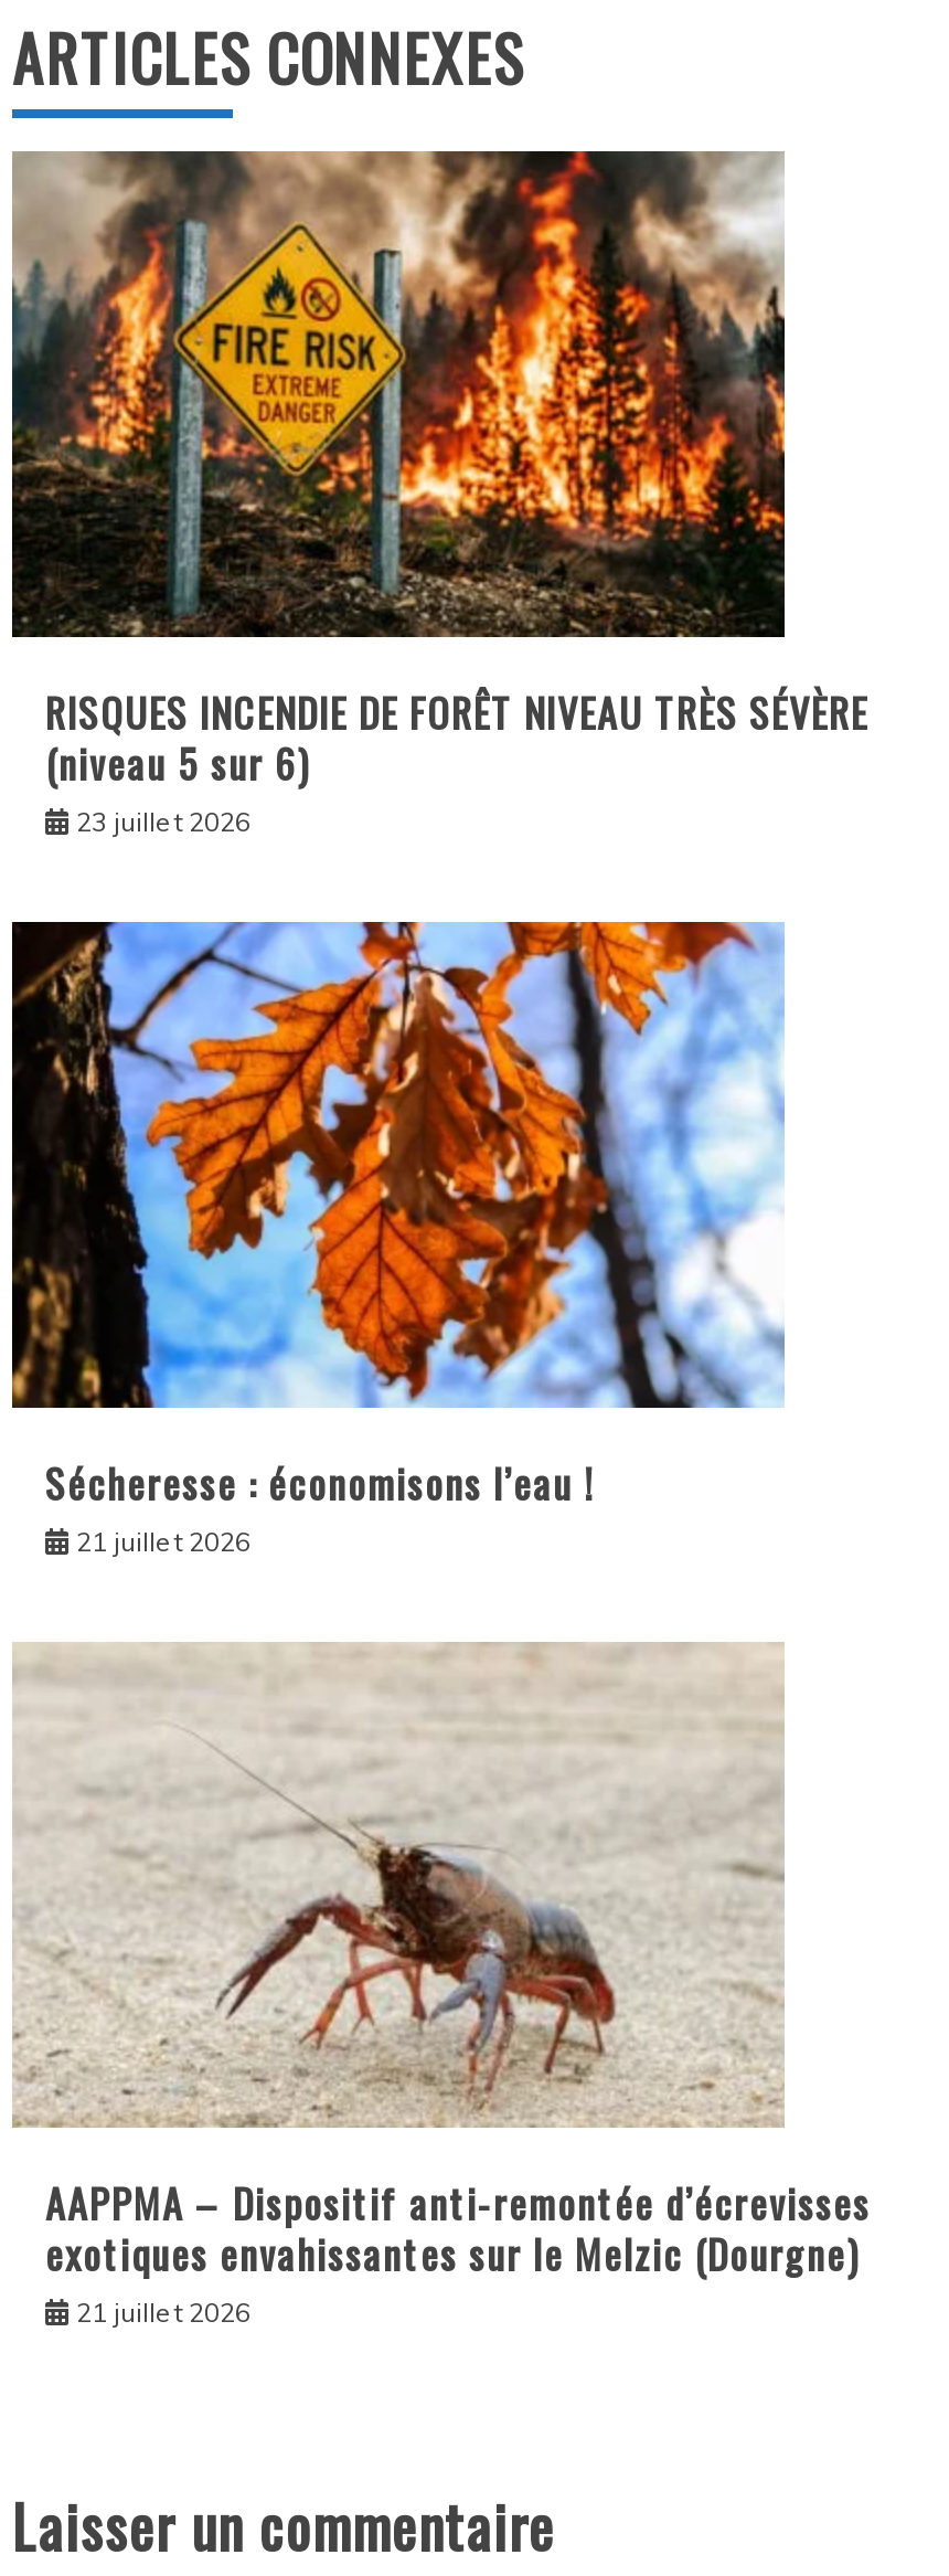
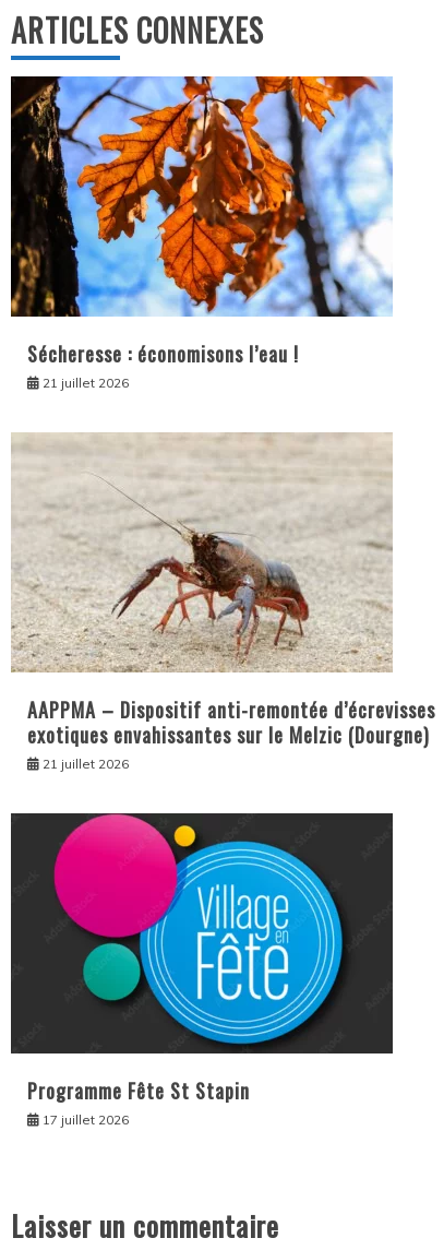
- [image]
- RISQUES INCENDIE DE FORÊT NIVEAU TRÈS SÉVÈRE
- (niveau 5 sur 6)
- 23 juillet 2026

moved up: [image] | Sécheresse : économisons l’eau ! | 21 juillet 2026 | AAPPMA – Dispositif anti-remontée d’écrevisses | exotiques envahissantes sur le Melzic (Dourgne) | 21 juillet 2026

+ [image]
+ Programme Fête St Stapin
+ 17 juillet 2026
